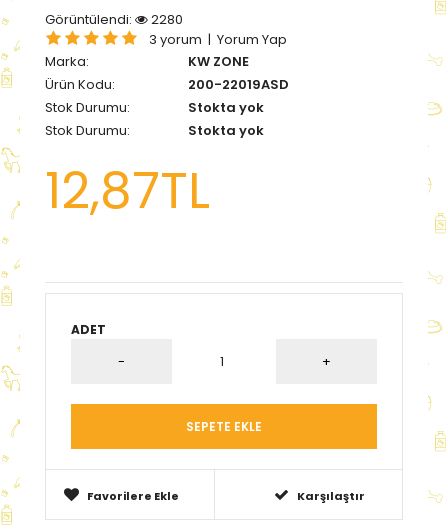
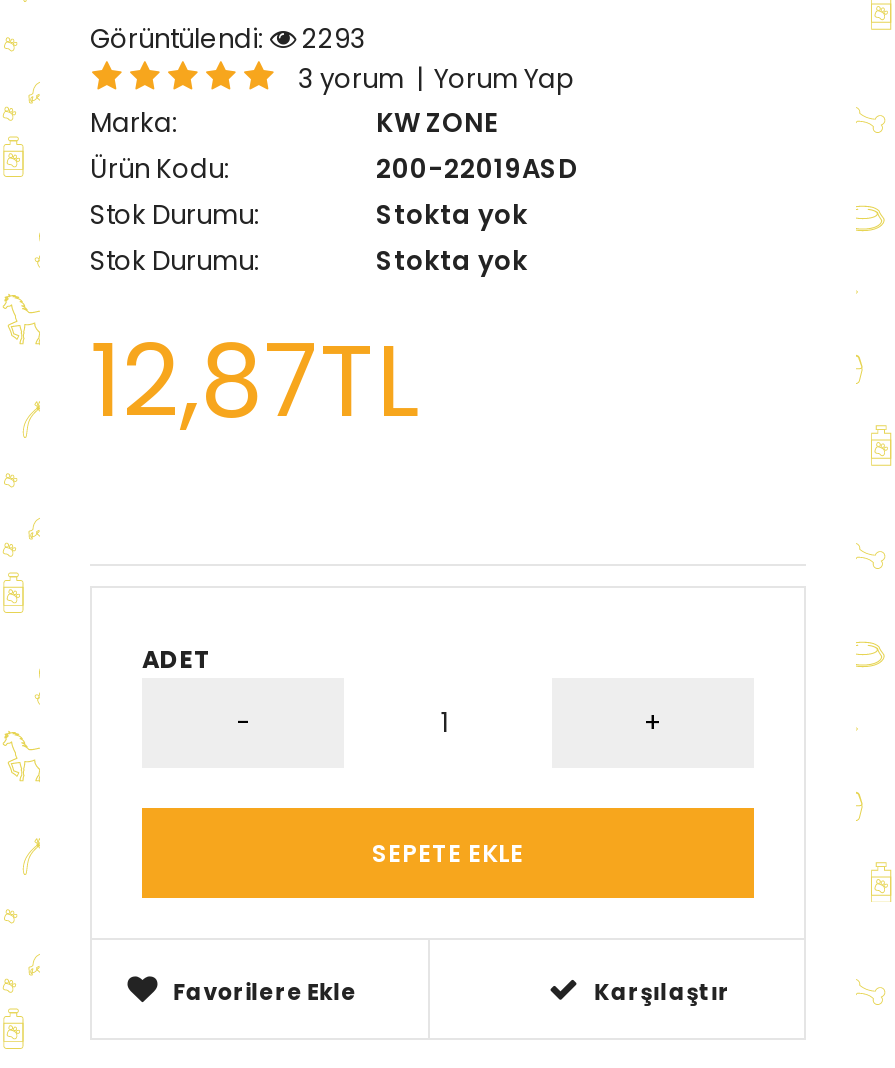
- Görüntülendi: 2280
+ Görüntülendi: 2293
